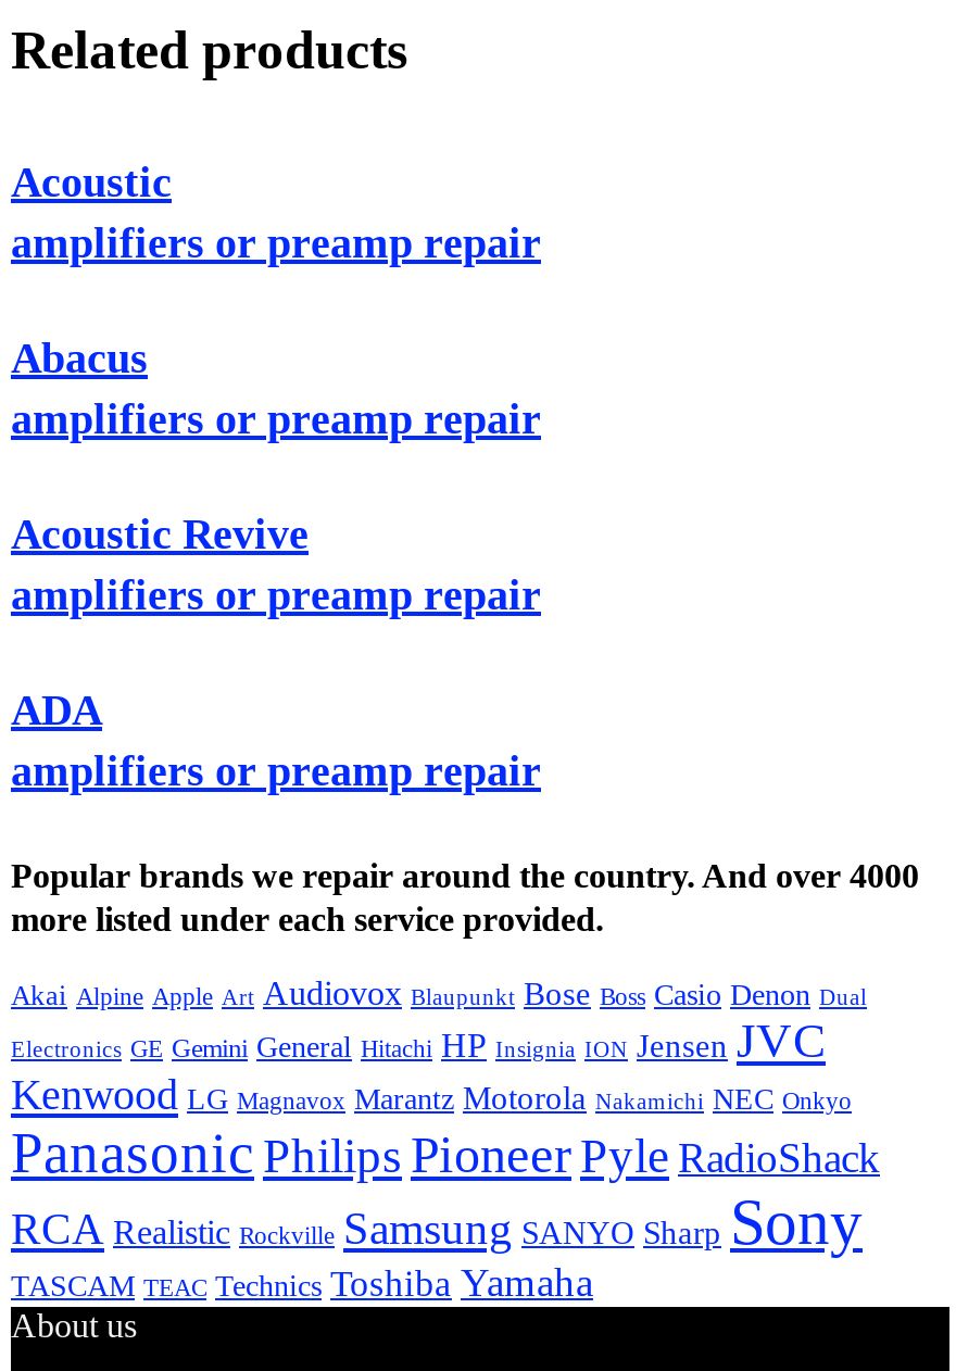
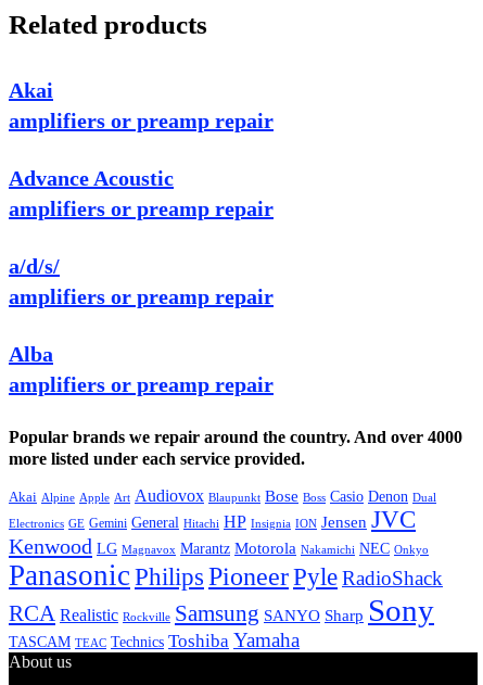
- Acoustic
+ Akai

- Abacus
+ Advance Acoustic

- Acoustic Revive
+ a/d/s/

- ADA
+ Alba
